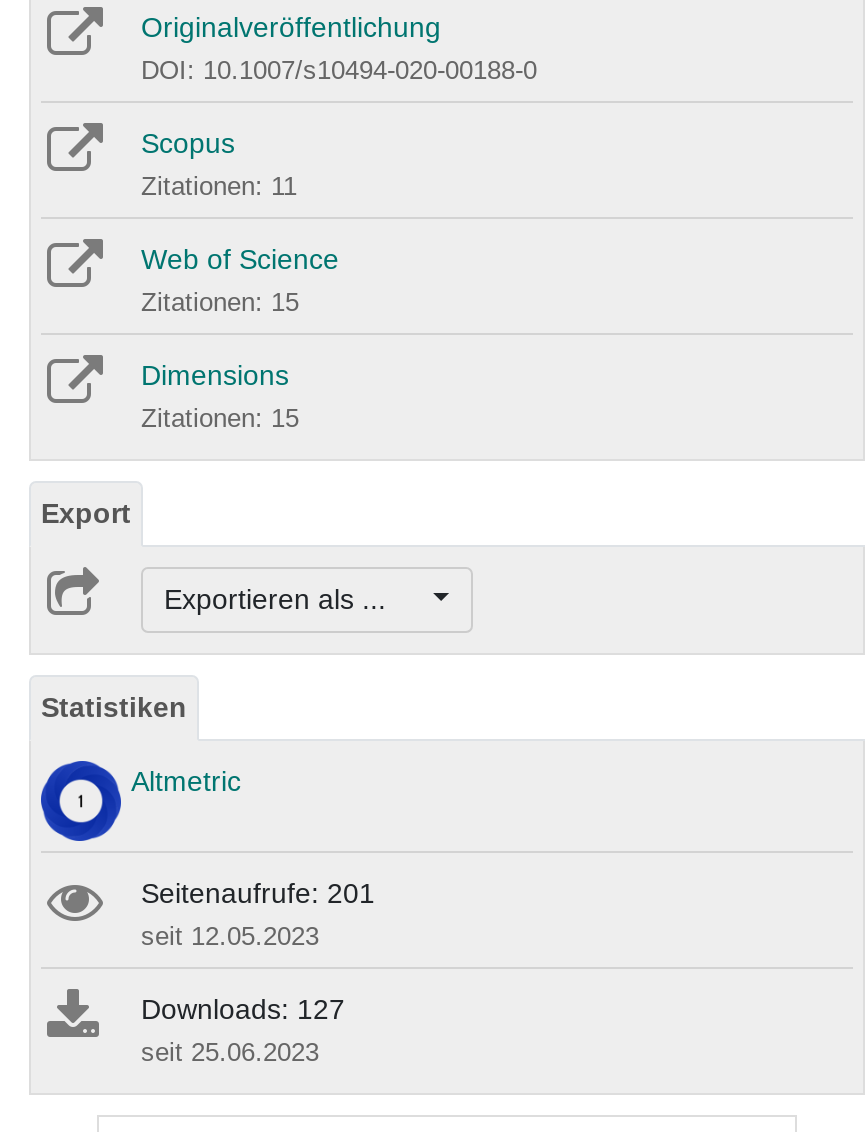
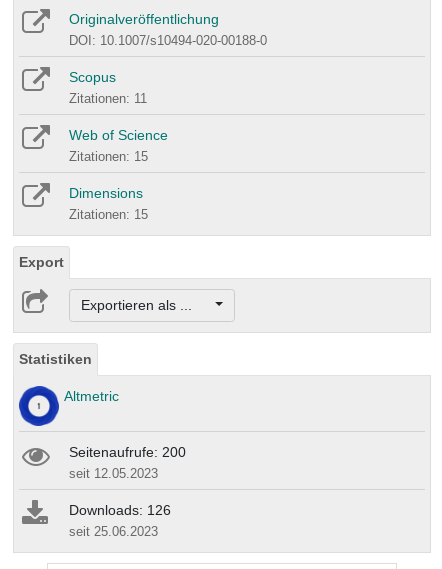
- Seitenaufrufe: 201
+ Seitenaufrufe: 200

- Downloads: 127
+ Downloads: 126
